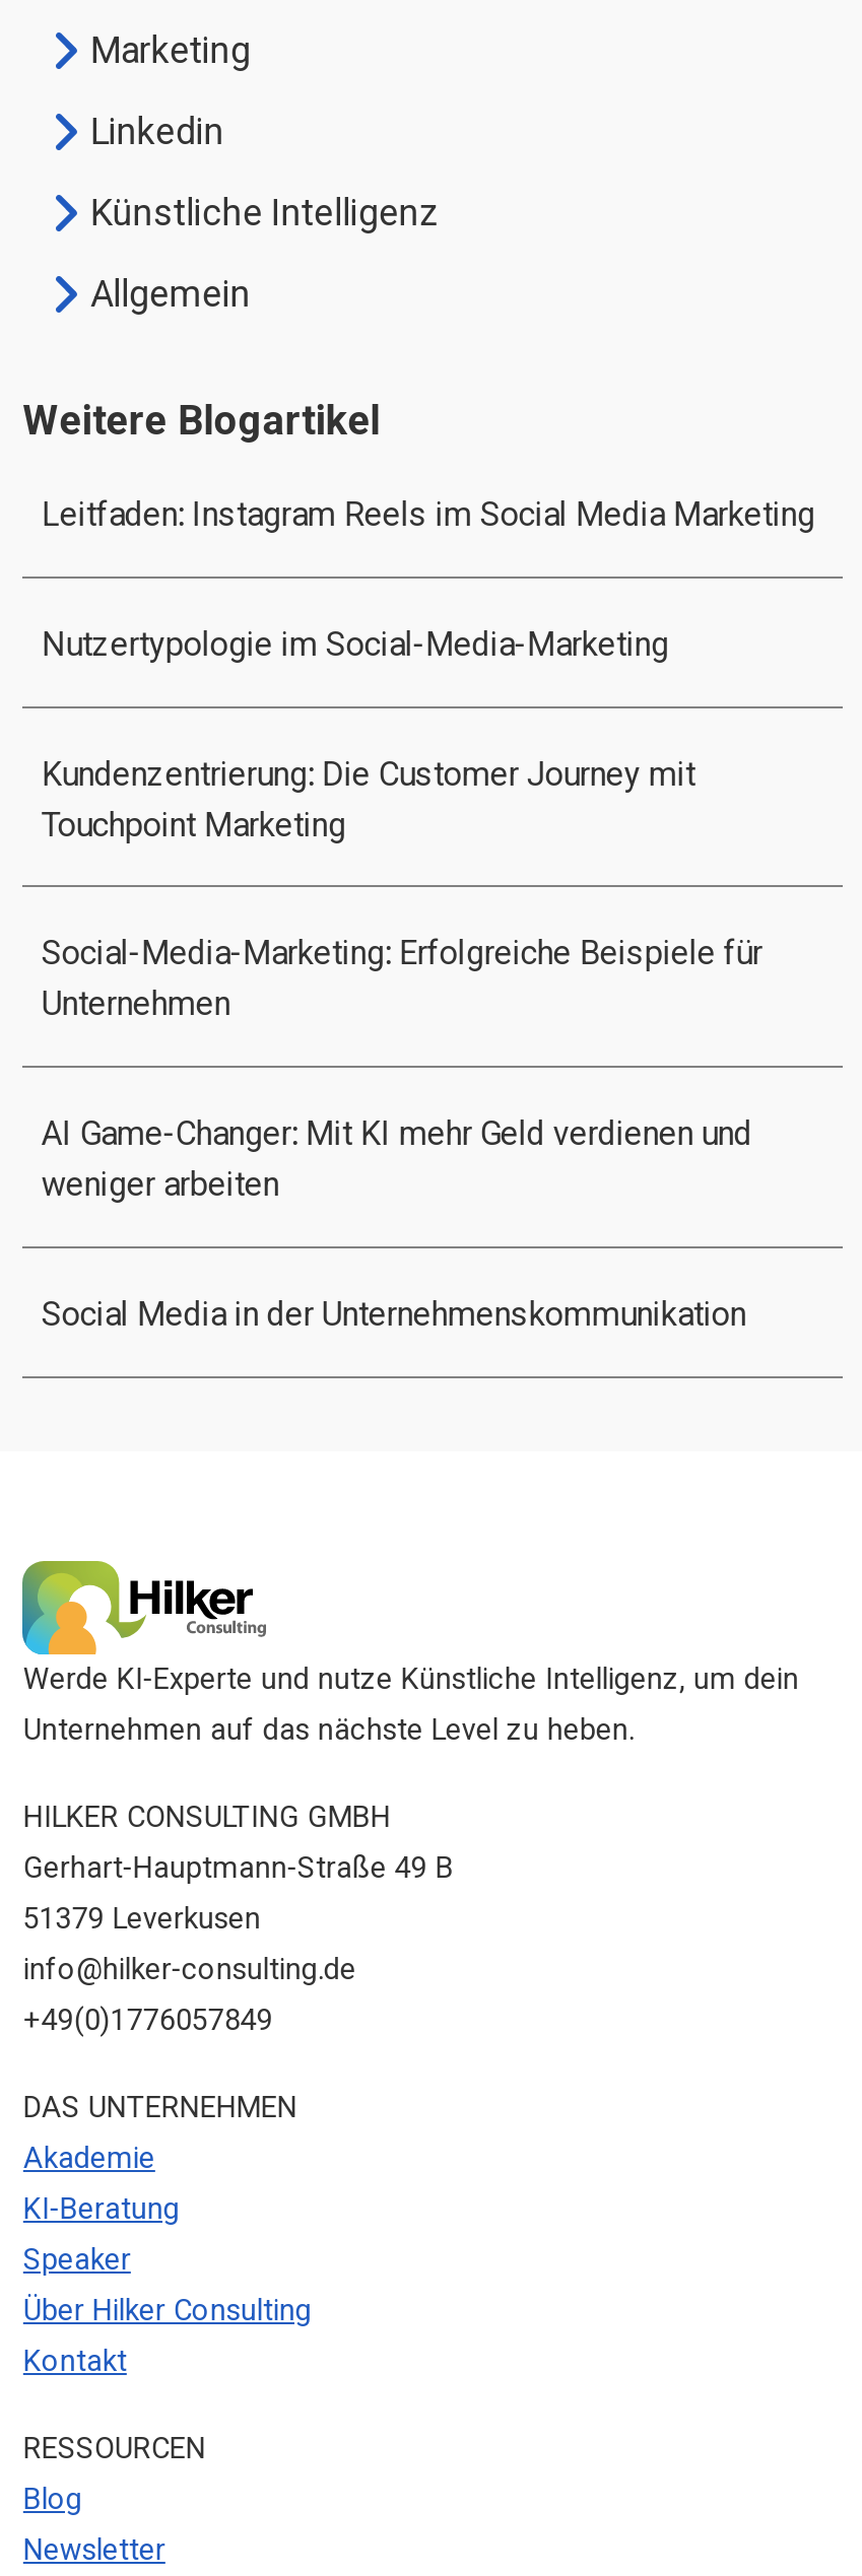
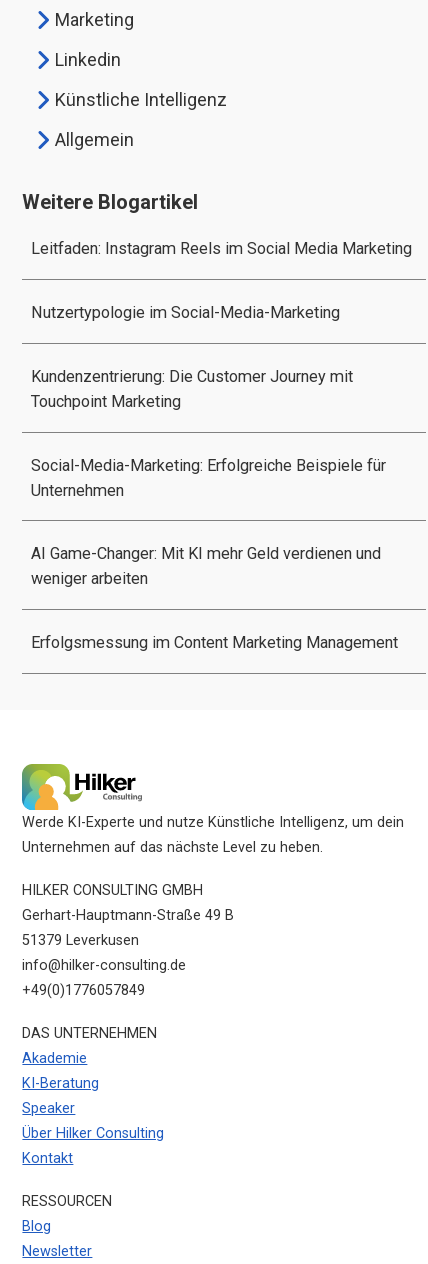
- Social Media in der Unternehmenskommunikation
+ Erfolgsmessung im Content Marketing Management
